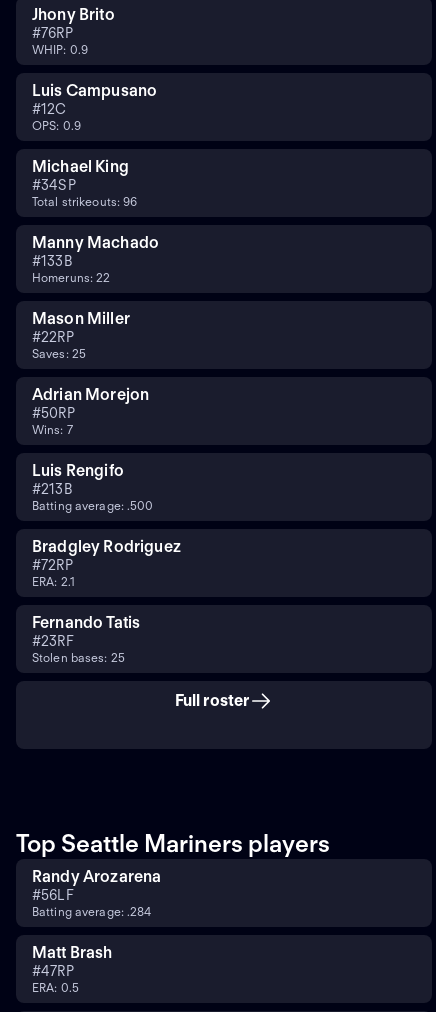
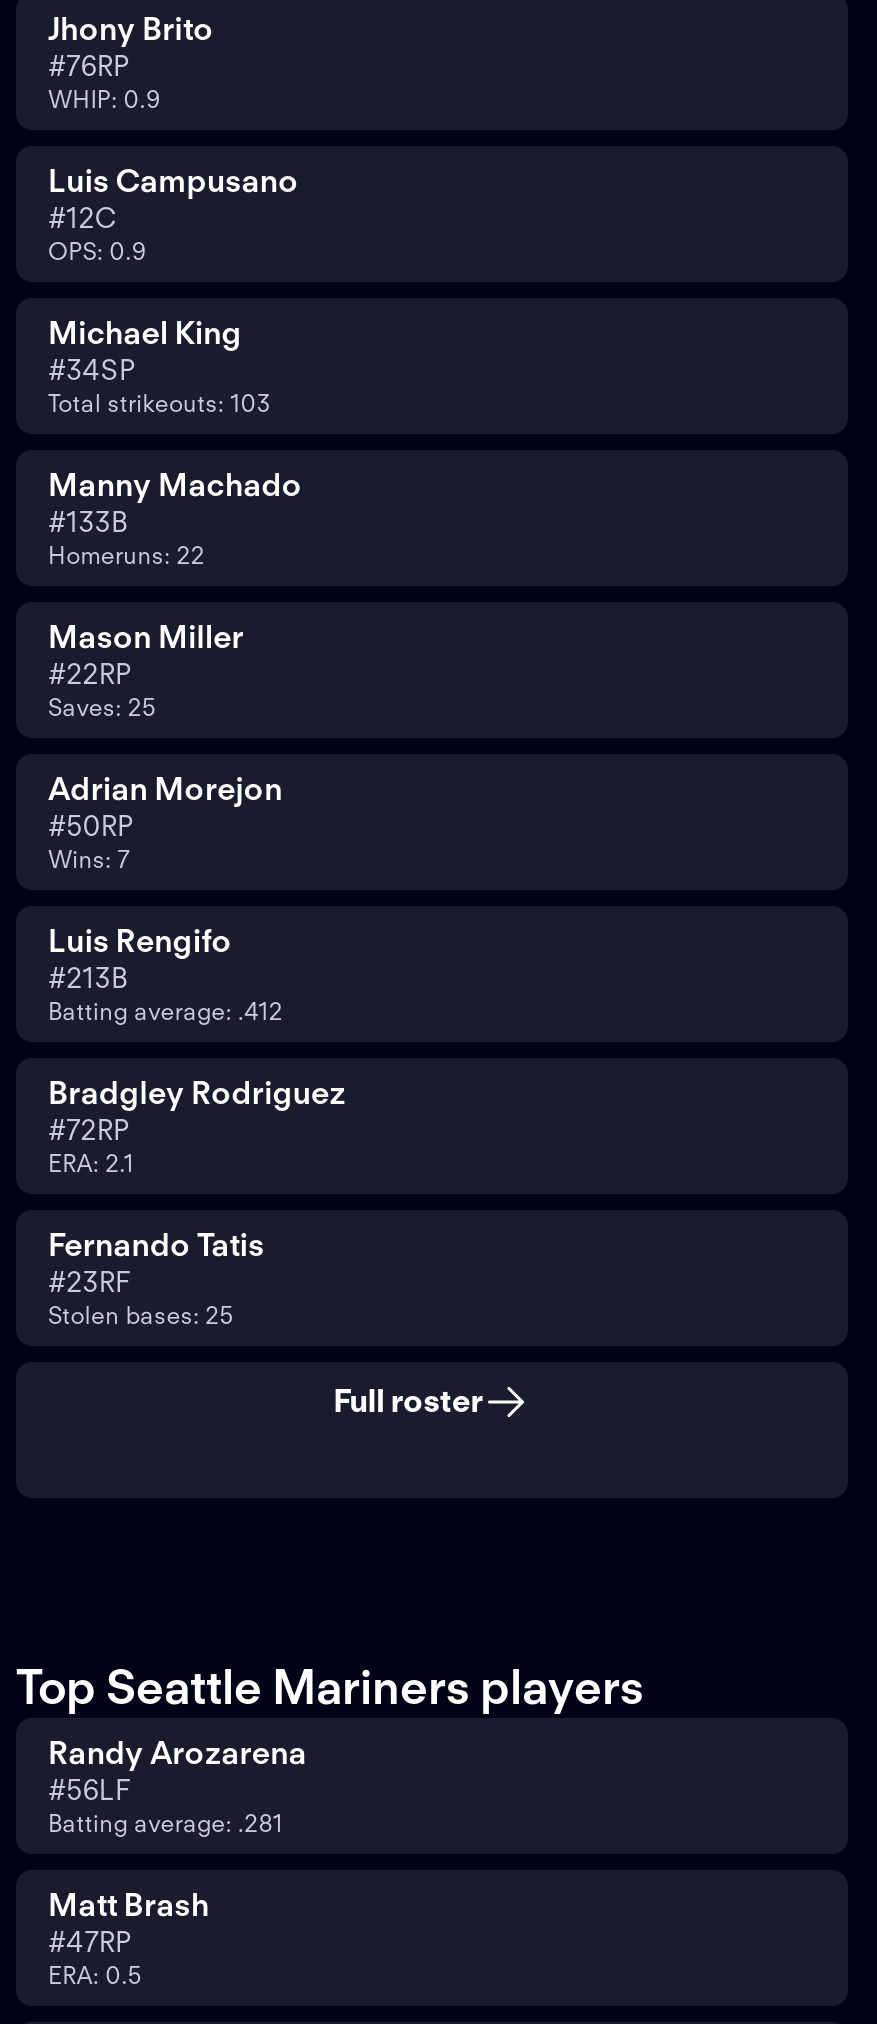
- Total strikeouts: 96
+ Total strikeouts: 103

- Batting average: .500
+ Batting average: .412

- Batting average: .284
+ Batting average: .281
